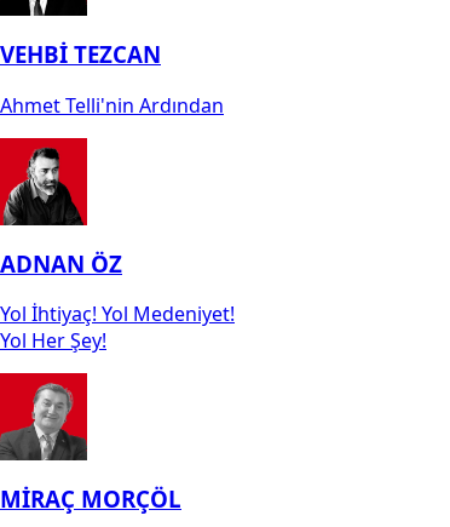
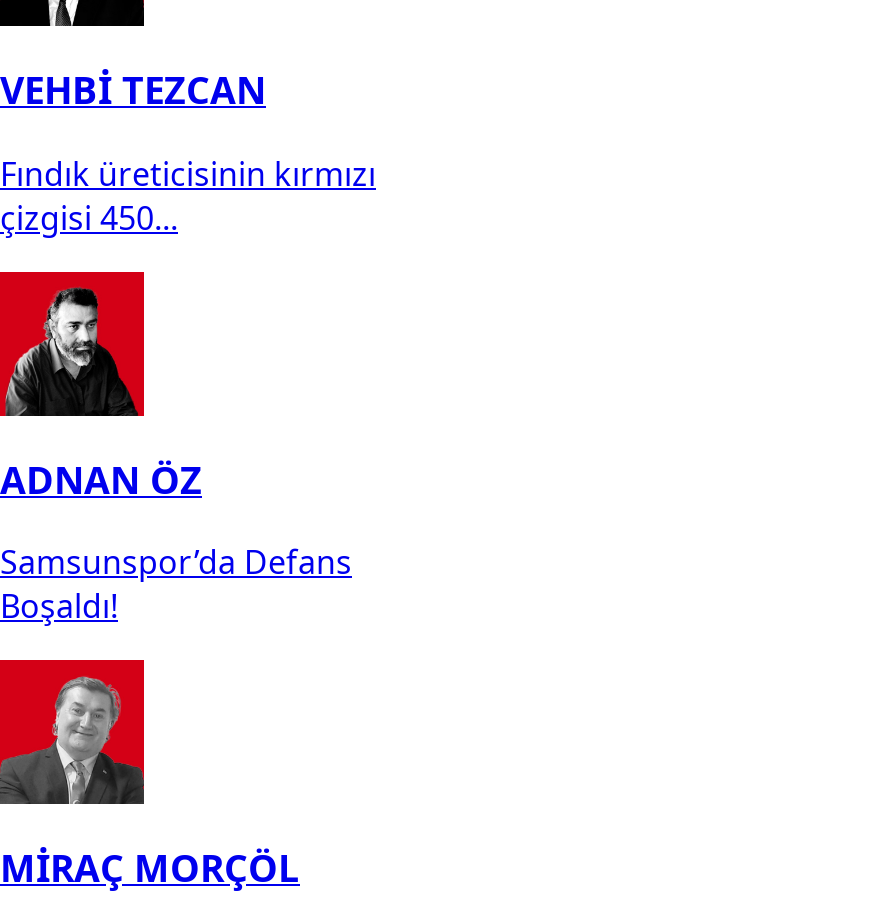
- Ahmet Telli'nin Ardından
+ Fındık üreticisinin kırmızı
+ çizgisi 450...

- Yol İhtiyaç! Yol Medeniyet!
- Yol Her Şey!
+ Samsunspor’da Defans
+ Boşaldı!
